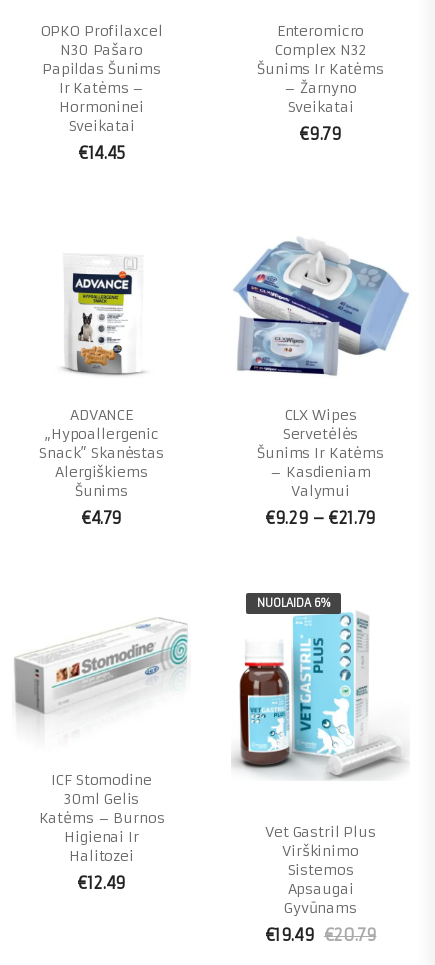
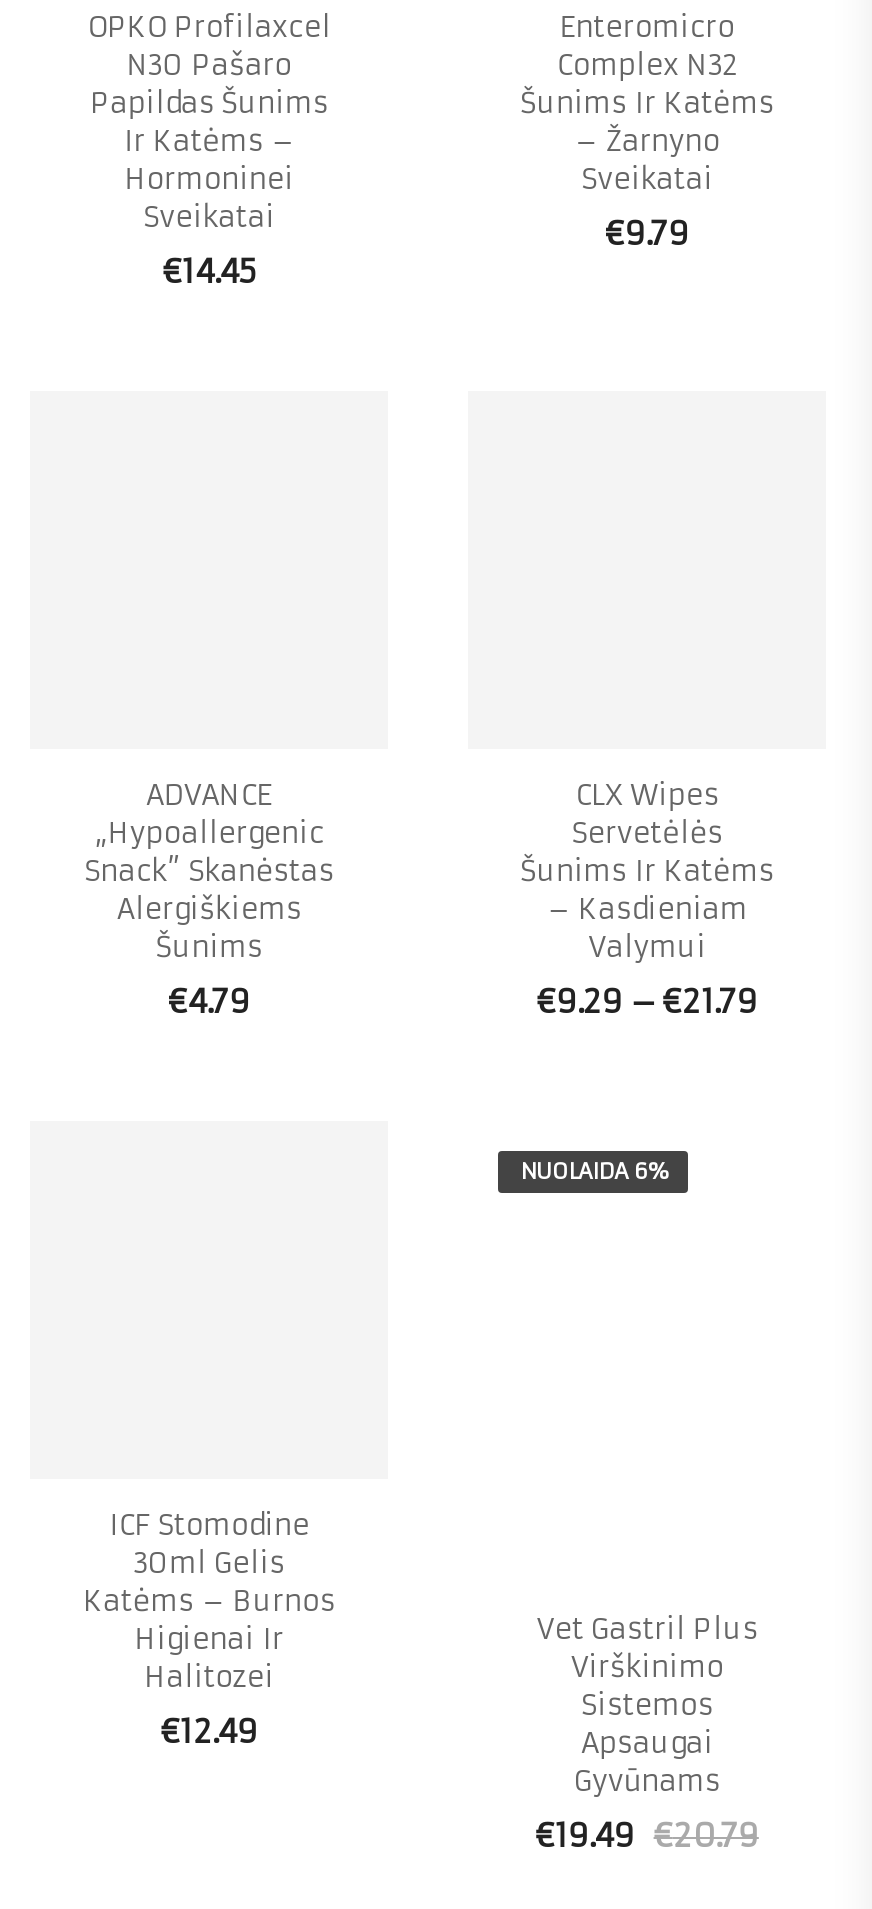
- [image]

- [image]

- [image]

- [image]
